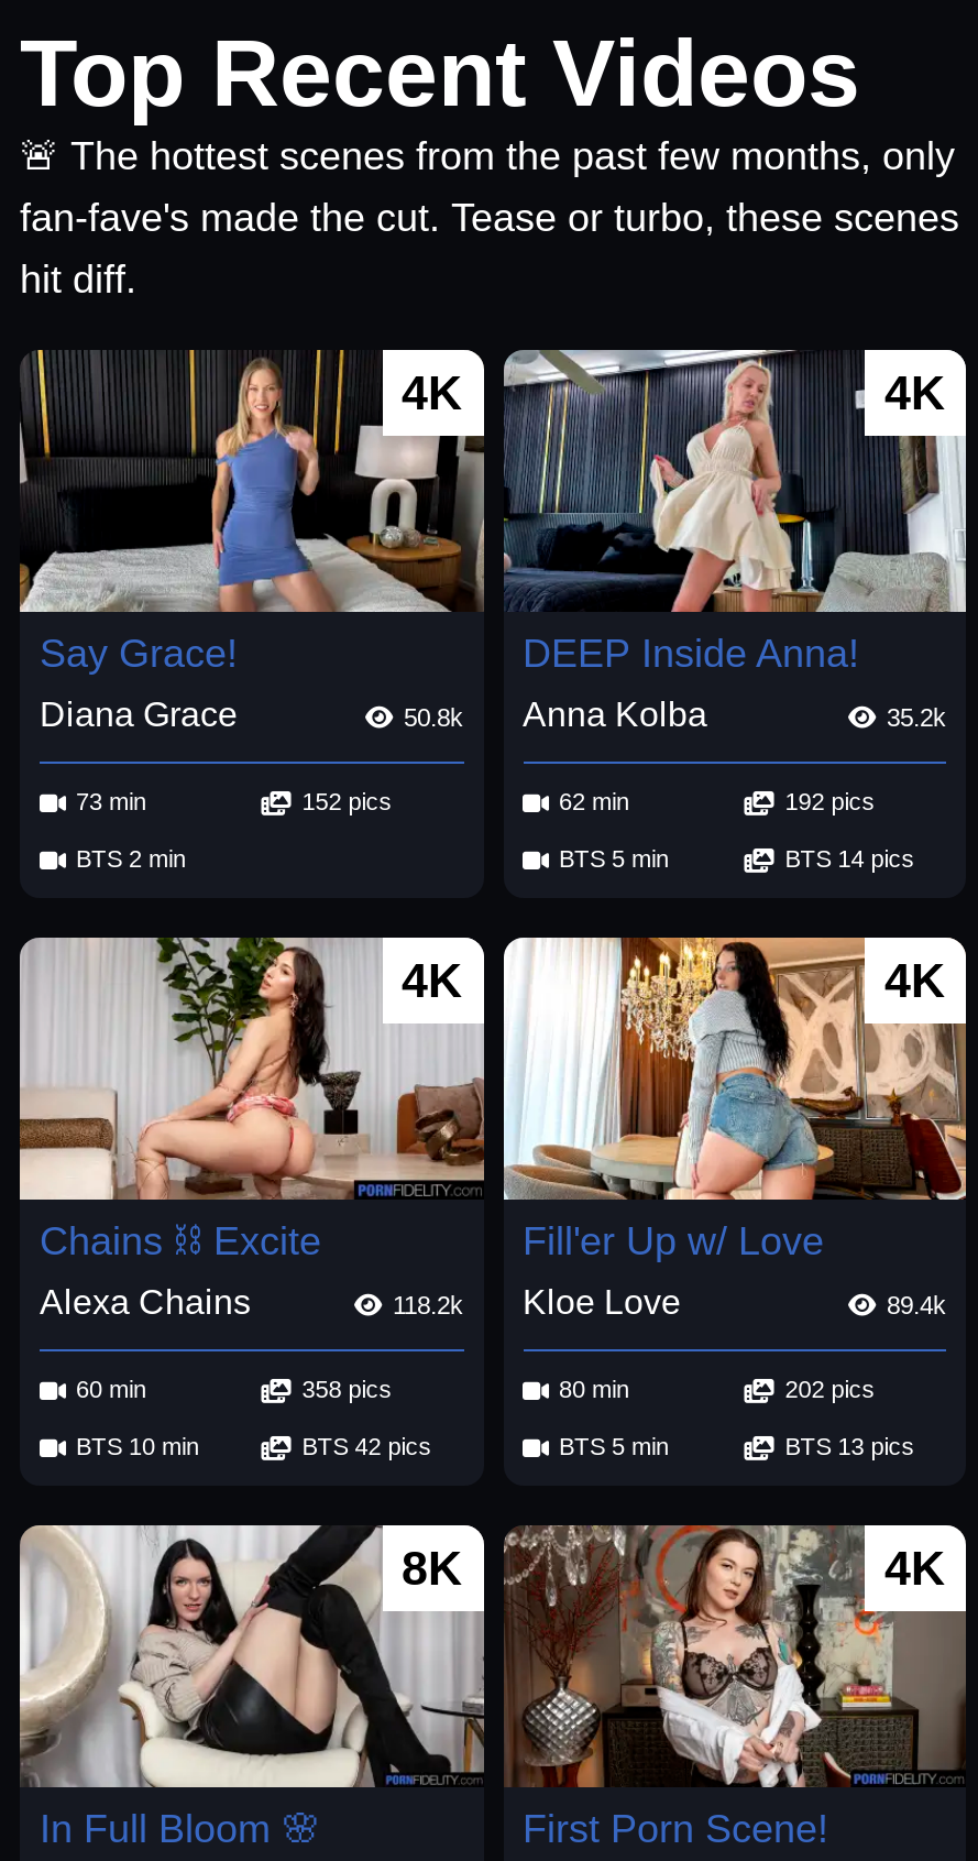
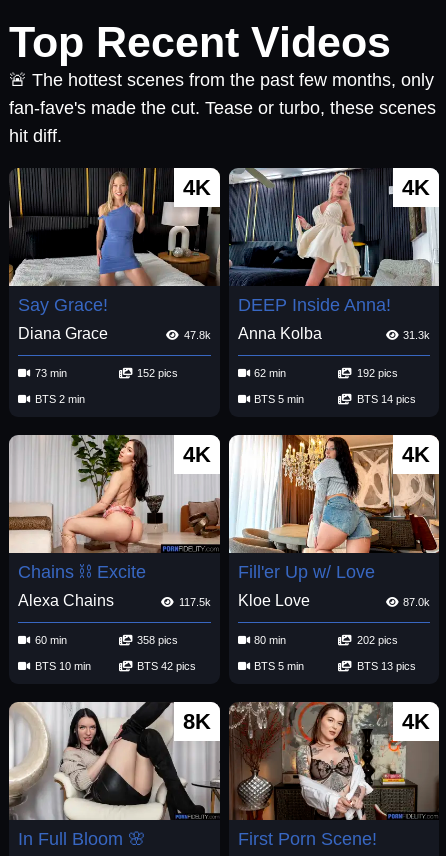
- 50.8k
+ 47.8k

- 35.2k
+ 31.3k

- 118.2k
+ 117.5k

- 89.4k
+ 87.0k
